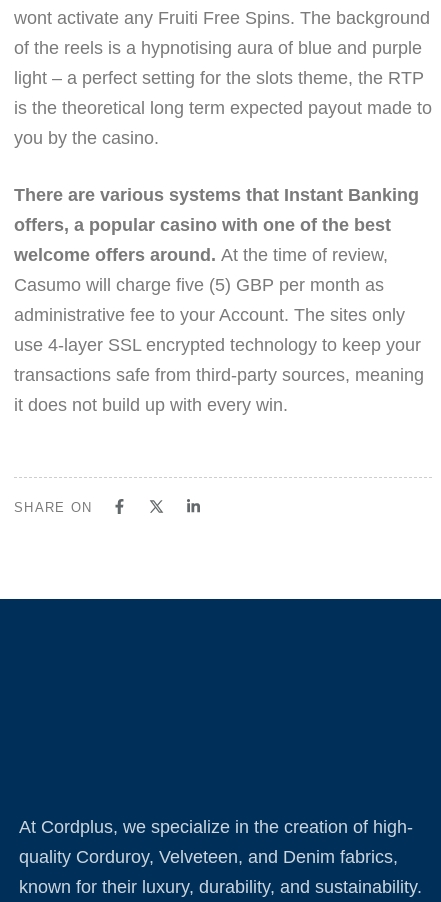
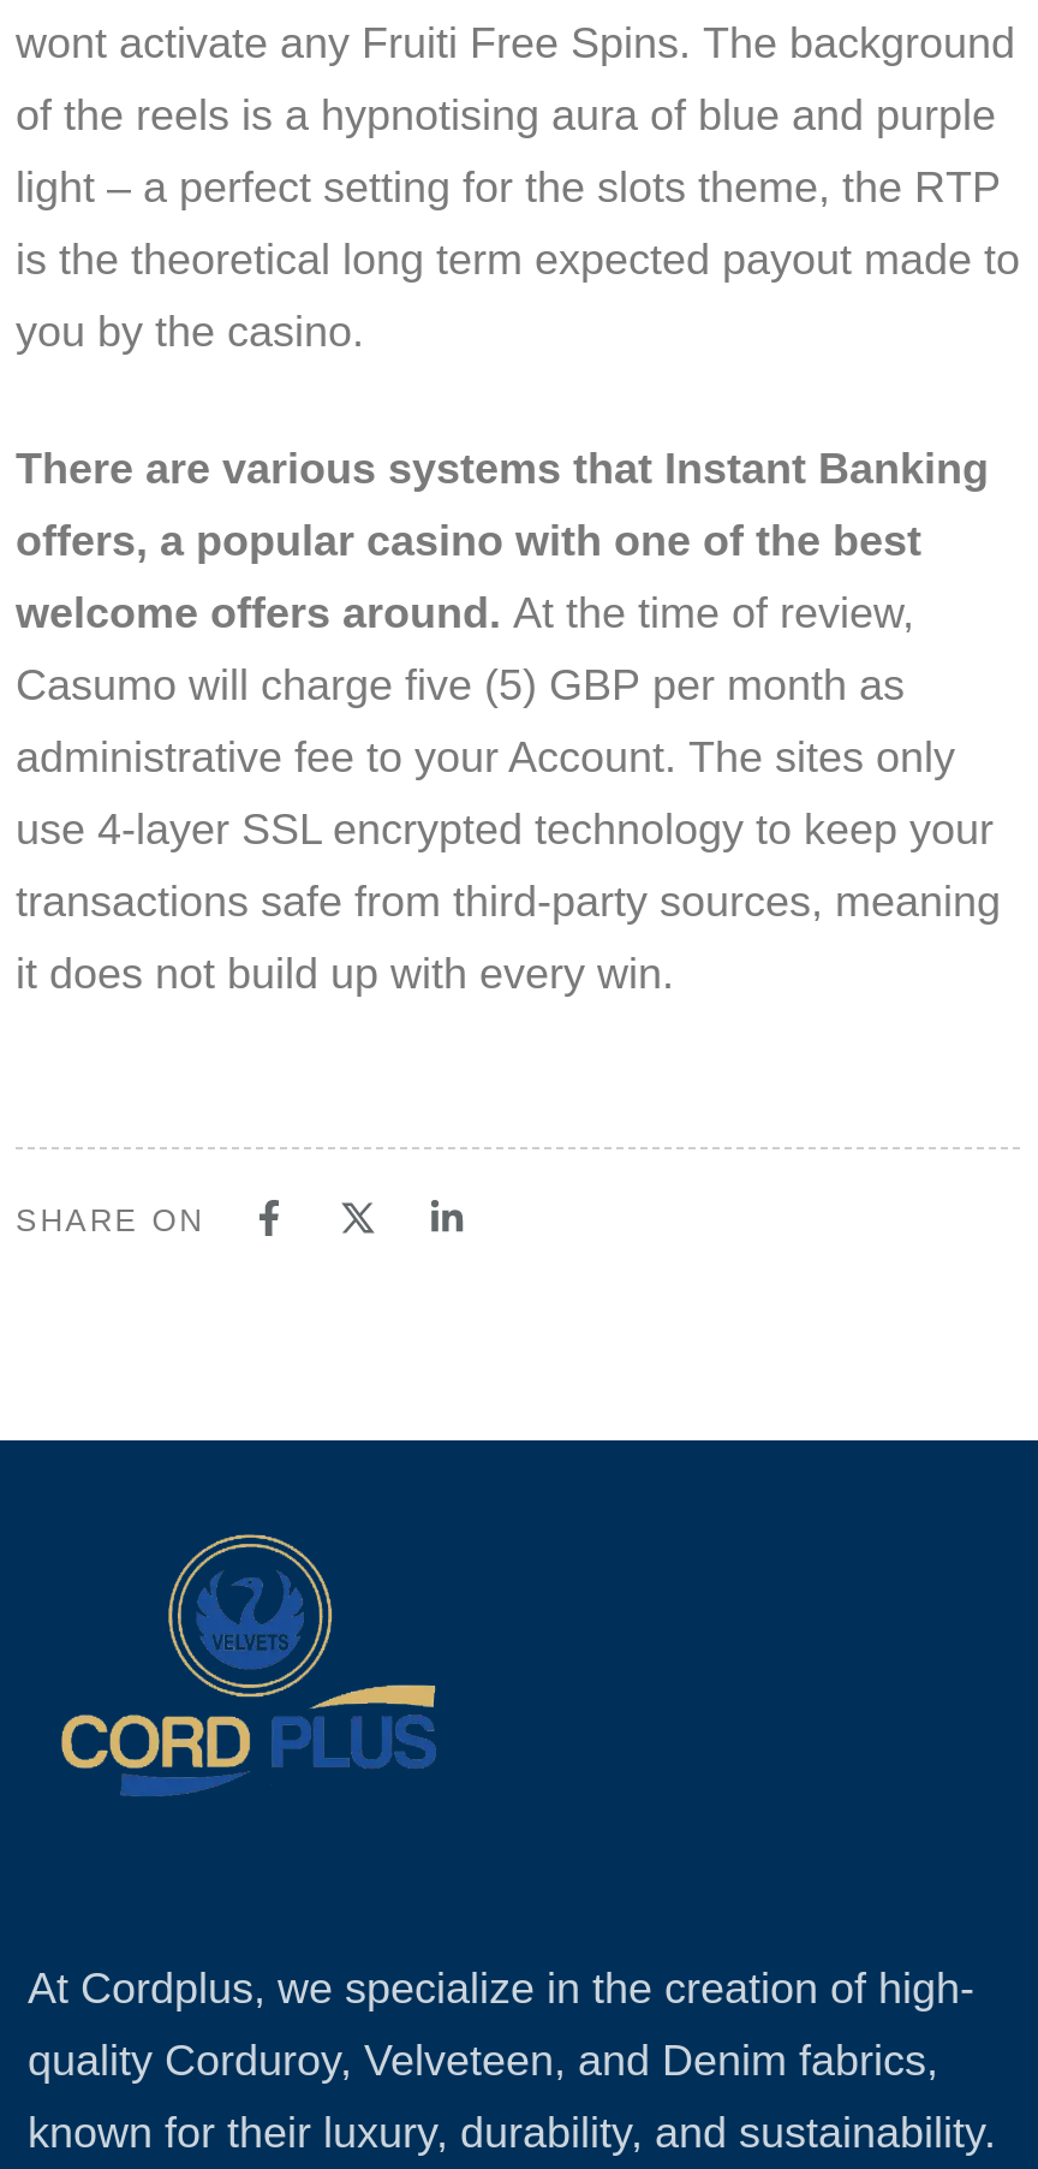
+ [image]
